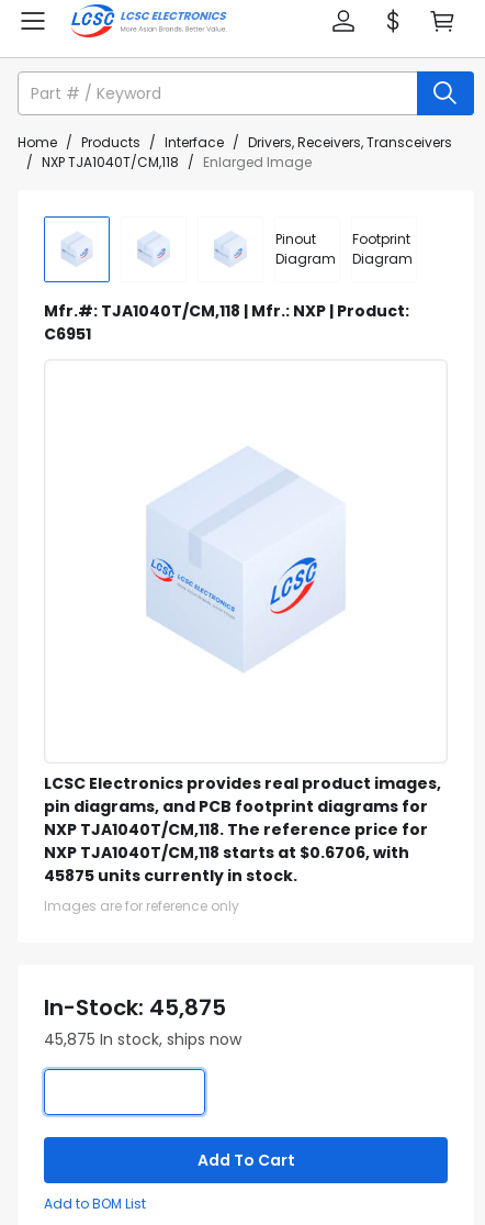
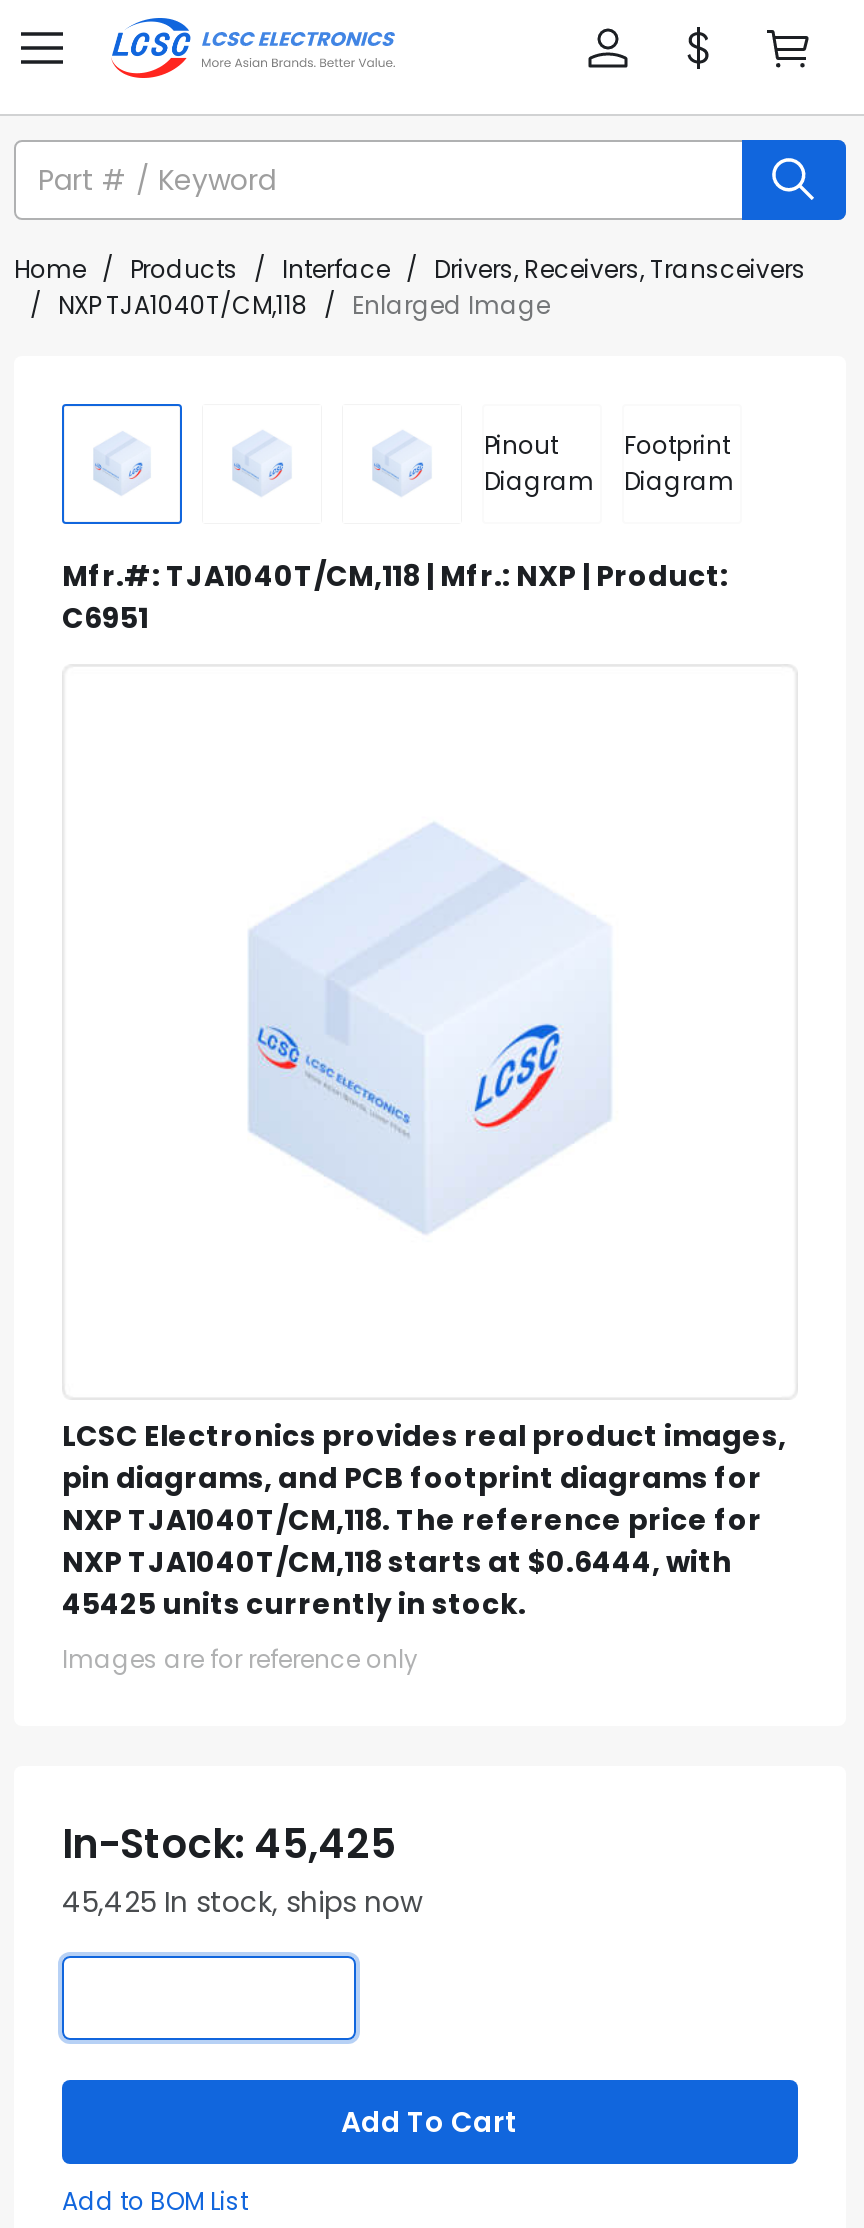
- NXP TJA1040T/CM,118 starts at $0.6706, with
+ NXP TJA1040T/CM,118 starts at $0.6444, with

- 45875 units currently in stock.
+ 45425 units currently in stock.

- In-Stock: 45,875
+ In-Stock: 45,425

- 45,875 In stock, ships now
+ 45,425 In stock, ships now
